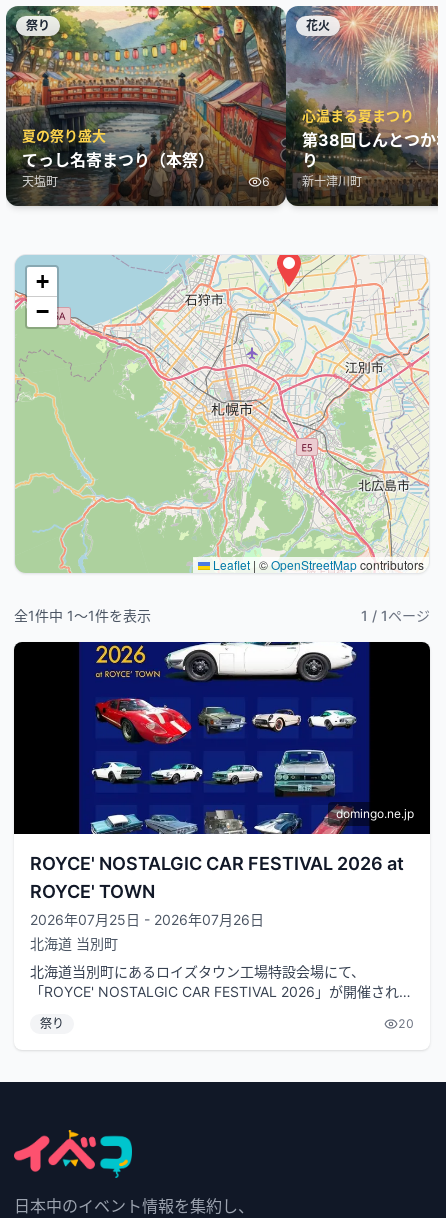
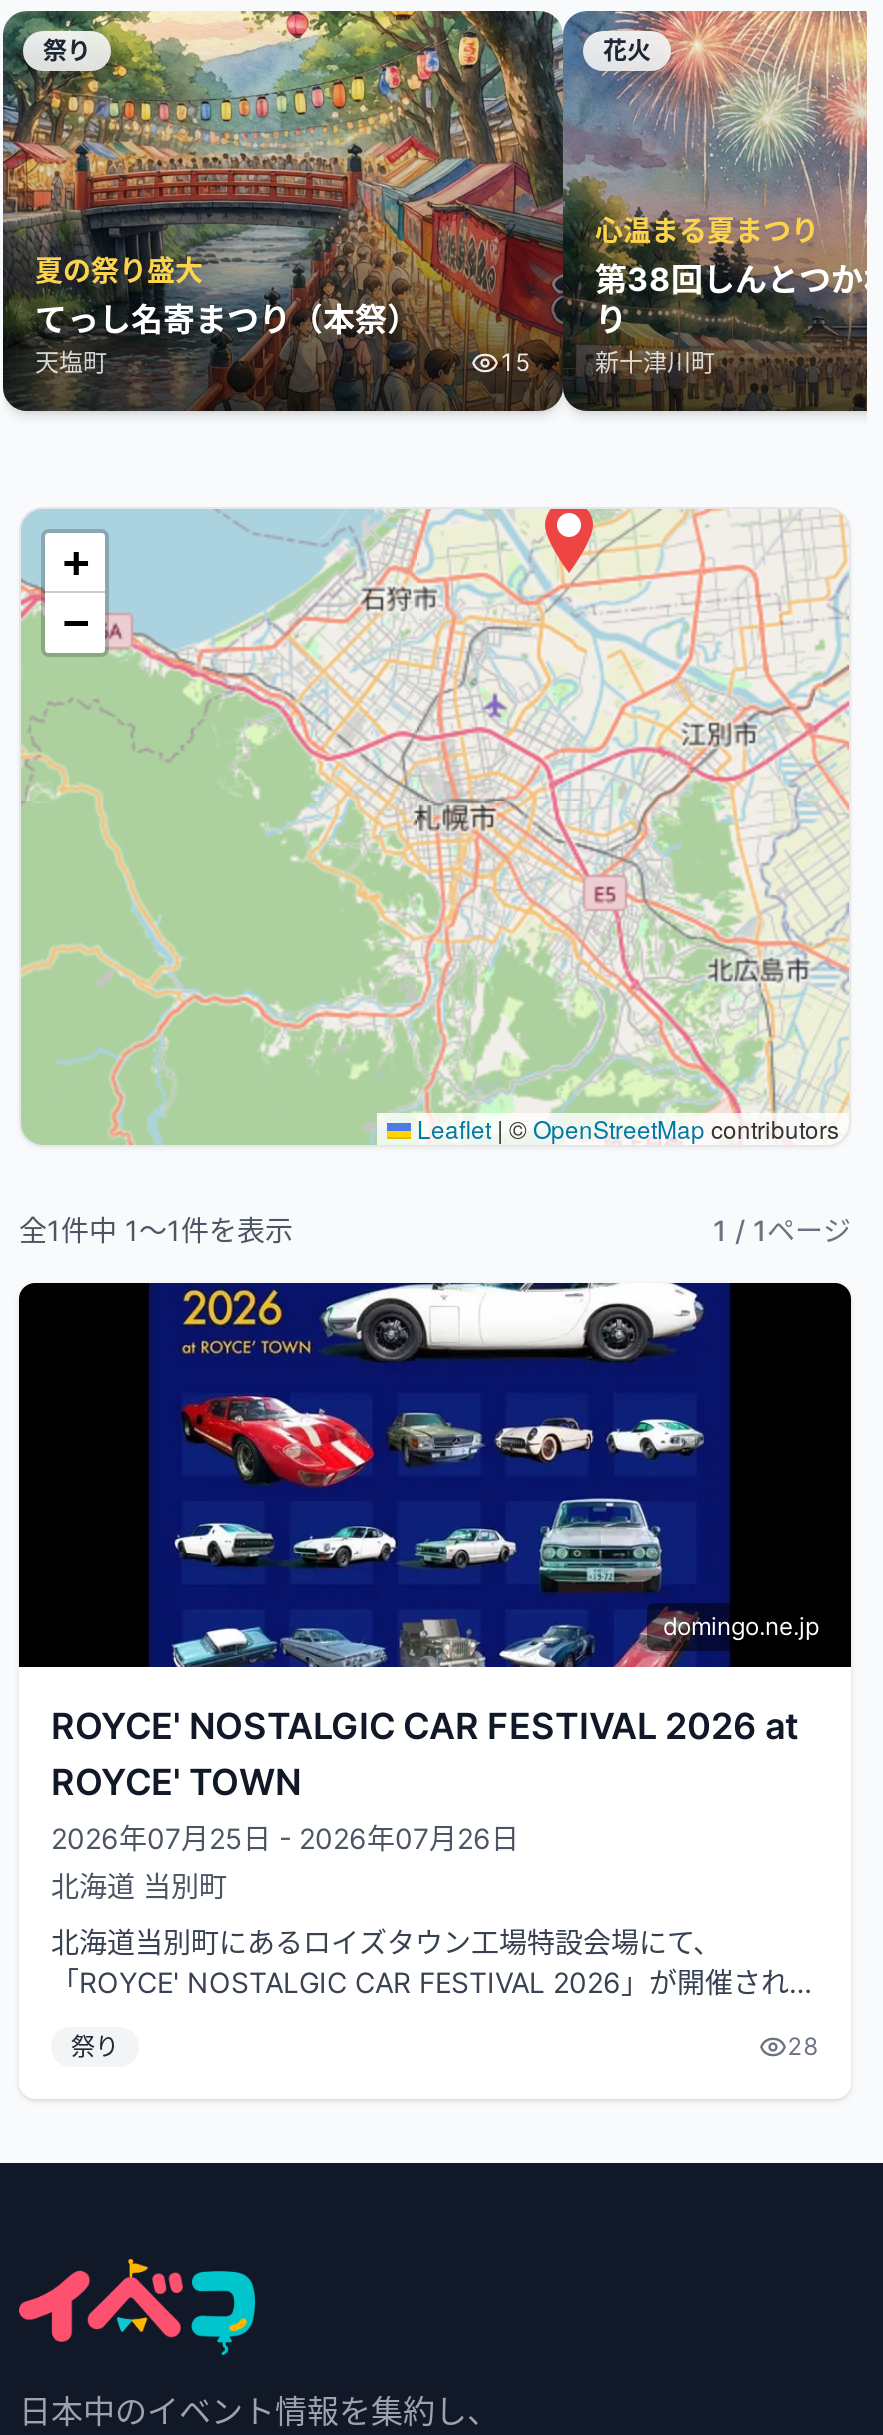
- 6
+ 15

- 20
+ 28
